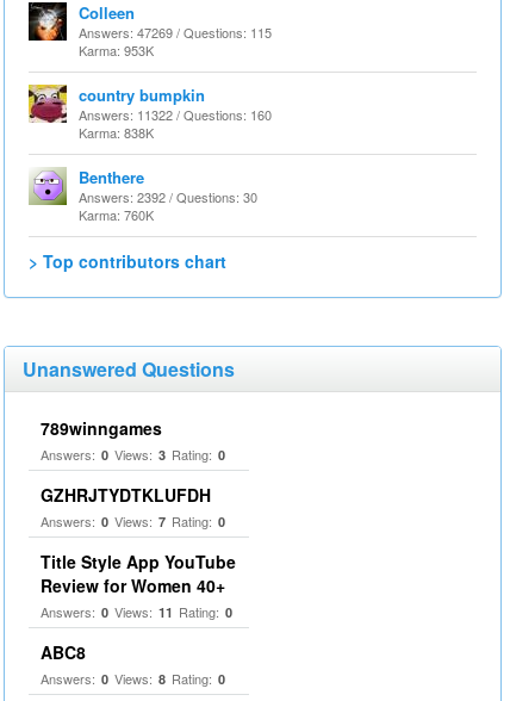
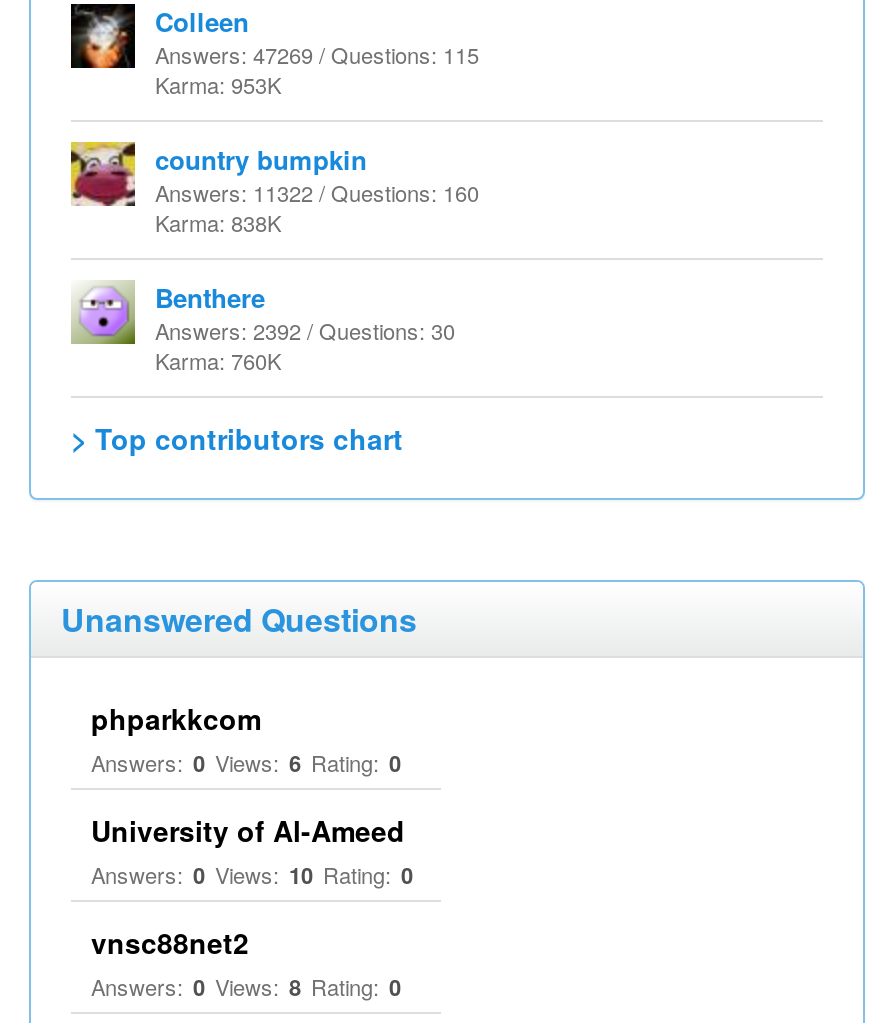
- 789winngames
- Answers: 0 Views: 3 Rating: 0
- GZHRJTYDTKLUFDH
- Answers: 0 Views: 7 Rating: 0
- Title Style App YouTube
- Review for Women 40+
- Answers: 0 Views: 11 Rating: 0
- ABC8
+ phparkkcom
+ Answers: 0 Views: 6 Rating: 0
+ University of Al-Ameed
+ Answers: 0 Views: 10 Rating: 0
+ vnsc88net2
